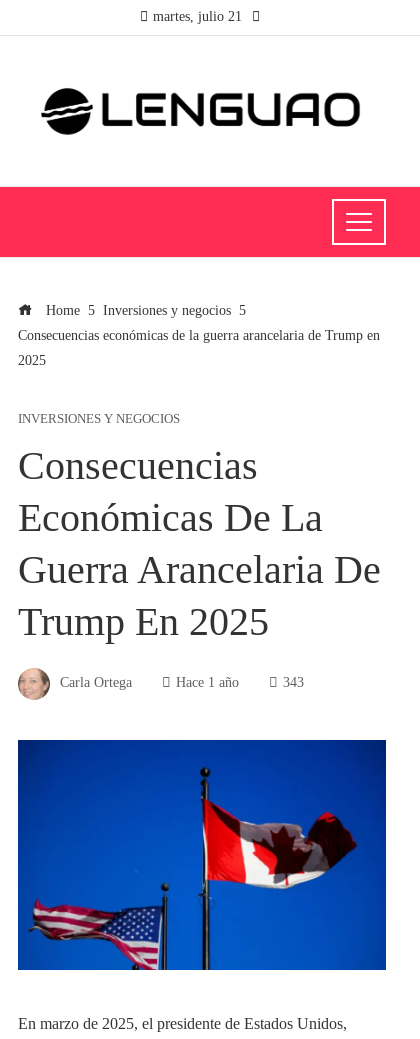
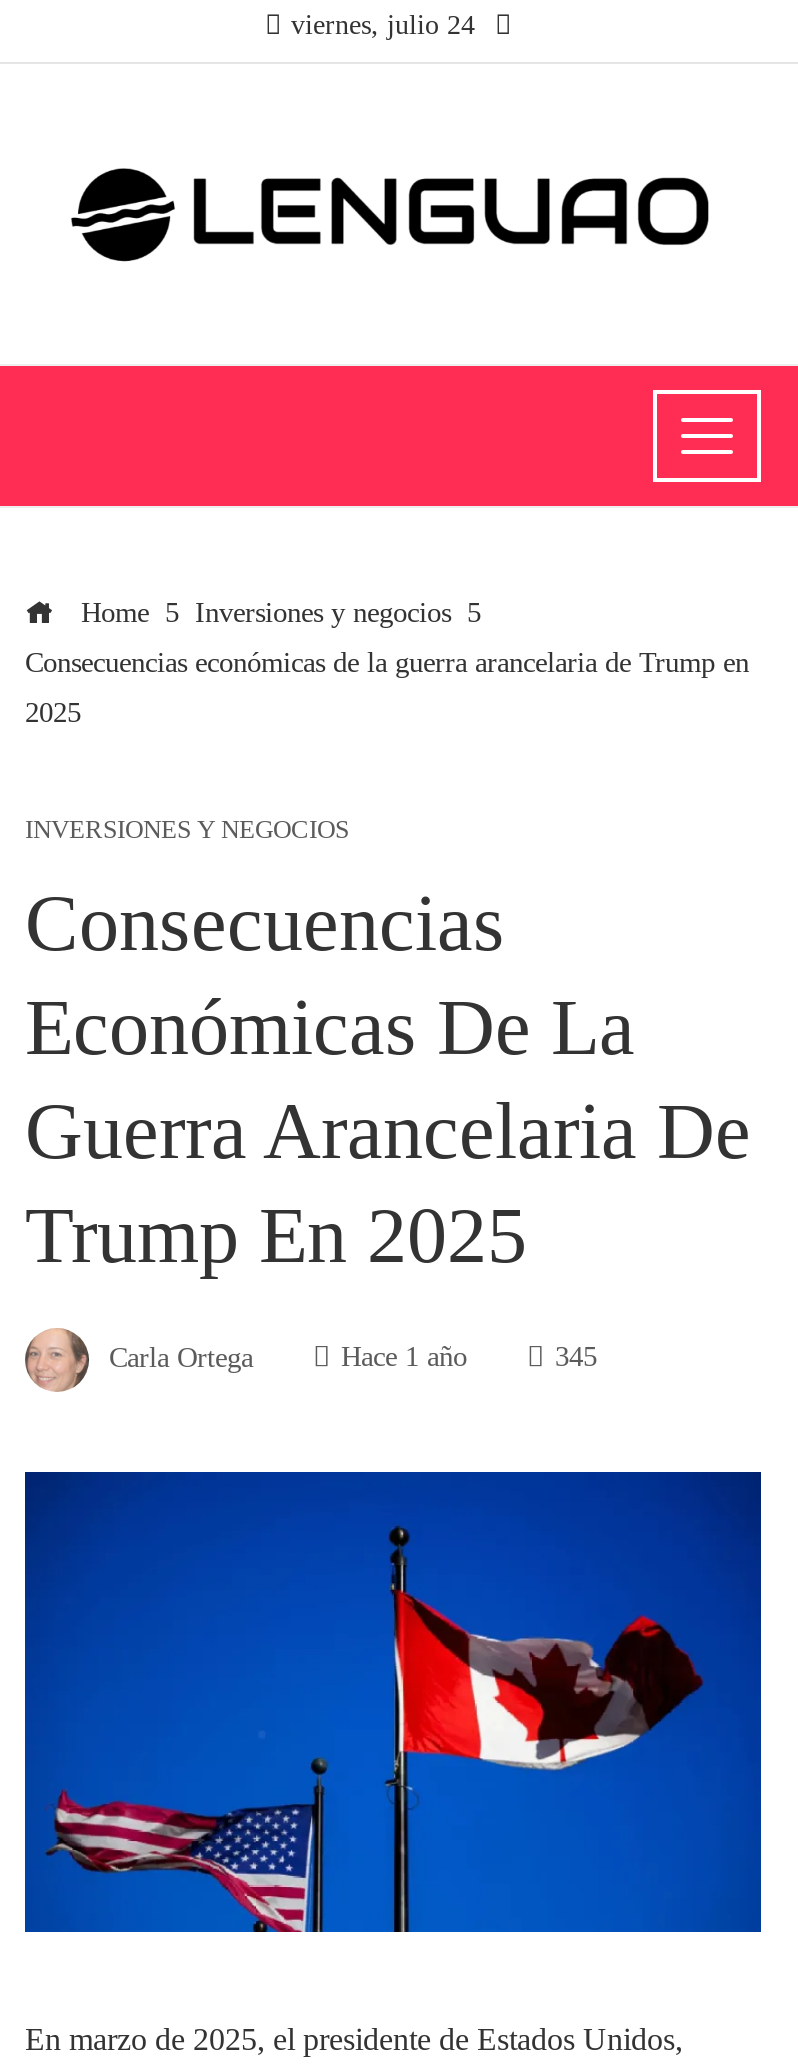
- martes, julio 21
+ viernes, julio 24

- 343
+ 345
